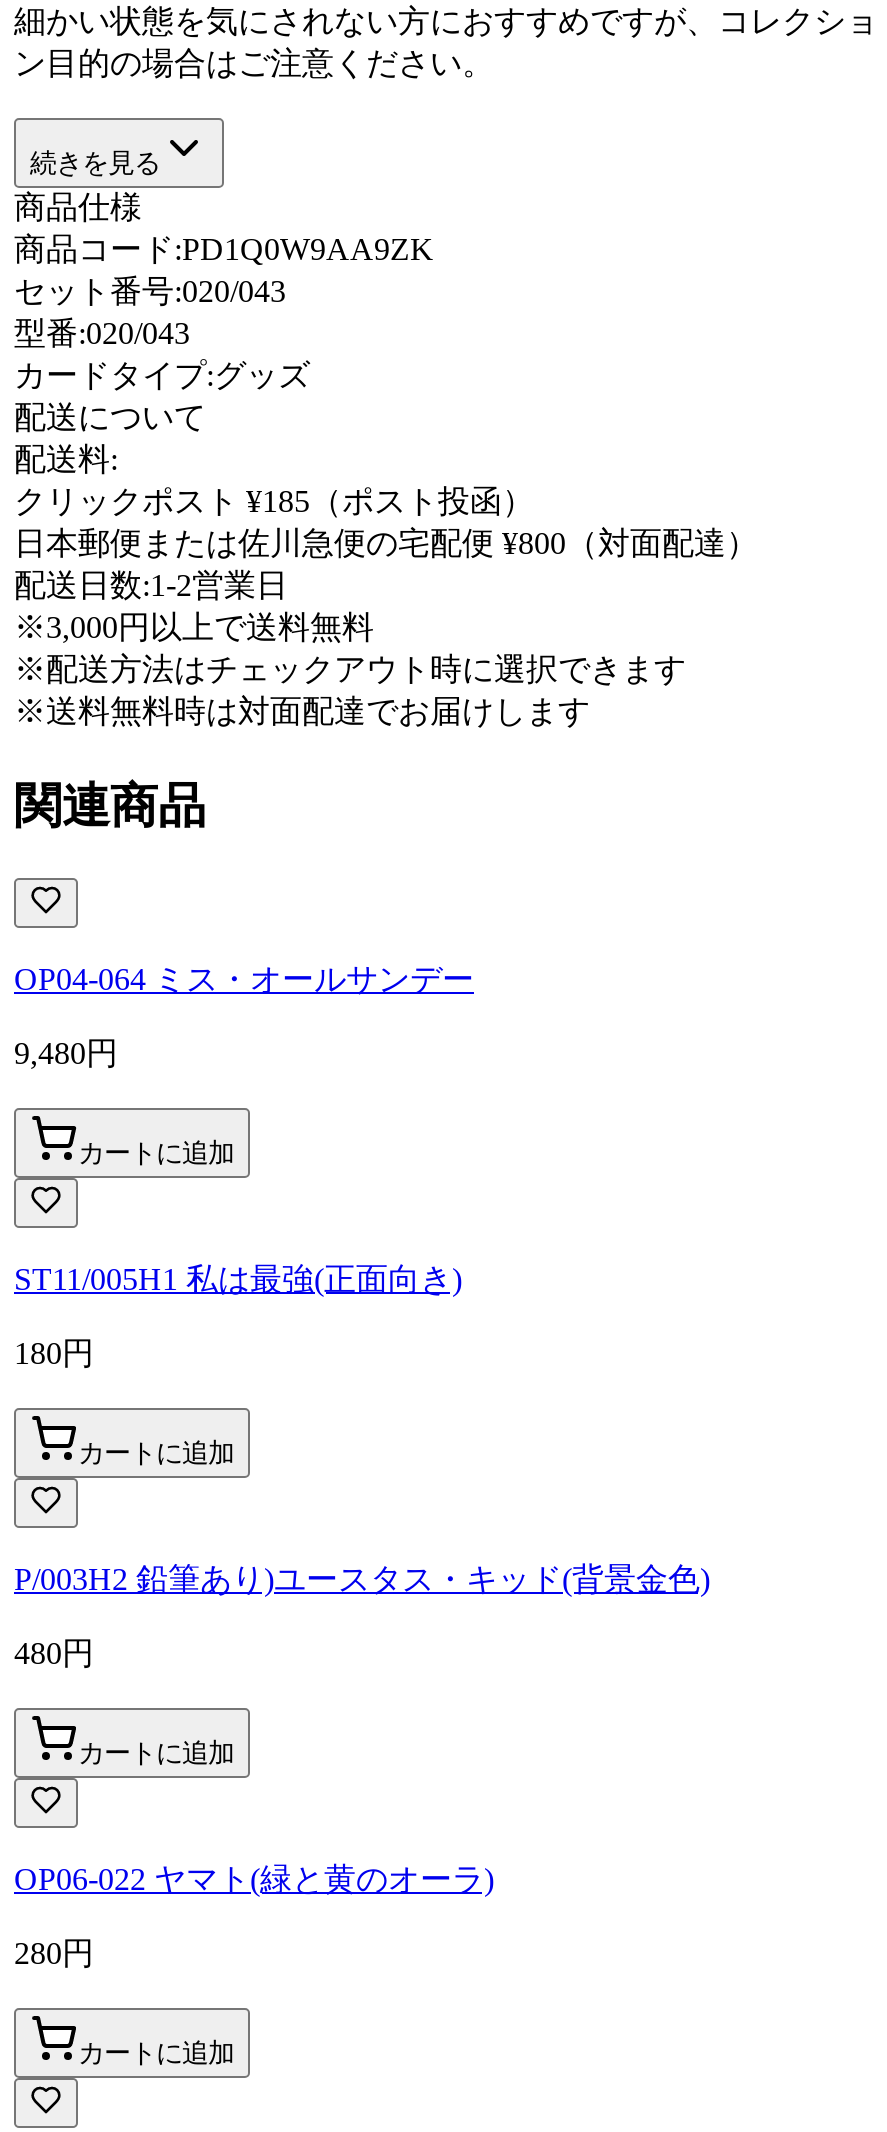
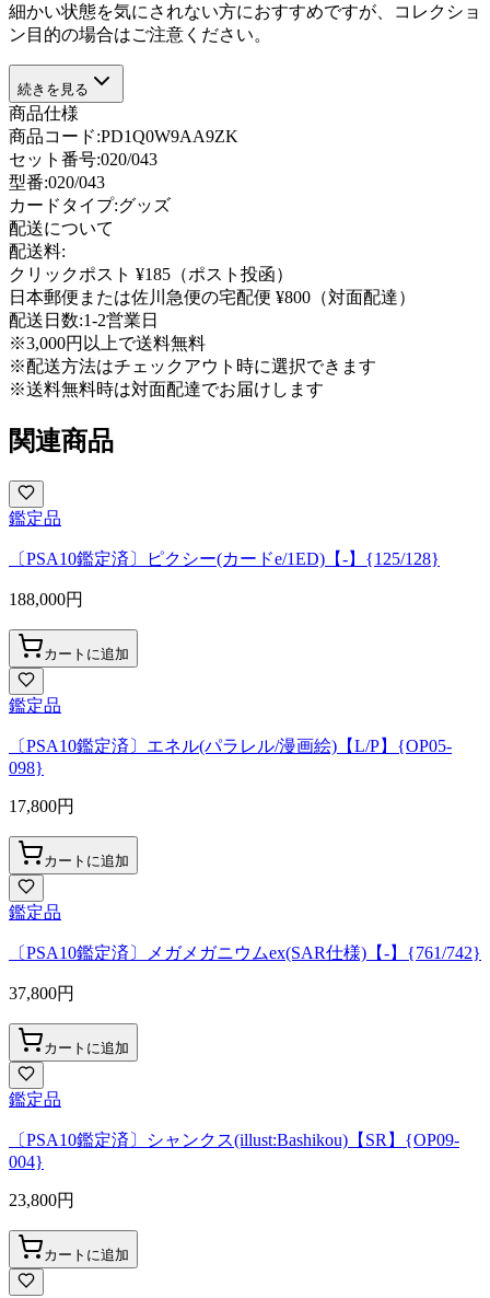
- OP04-064 ミス・オールサンデー
- 9,480円
+ 鑑定品
+ 〔PSA10鑑定済〕ピクシー(カードe/1ED)【-】{125/128}
+ 188,000円

- ST11/005H1 私は最強(正面向き)
- 180円
+ 鑑定品
+ 〔PSA10鑑定済〕エネル(パラレル/漫画絵)【L/P】{OP05-
+ 098}
+ 17,800円

- P/003H2 鉛筆あり)ユースタス・キッド(背景金色)
- 480円
+ 鑑定品
+ 〔PSA10鑑定済〕メガメガニウムex(SAR仕様)【-】{761/742}
+ 37,800円

- OP06-022 ヤマト(緑と黄のオーラ)
- 280円
+ 鑑定品
+ 〔PSA10鑑定済〕シャンクス(illust:Bashikou)【SR】{OP09-
+ 004}
+ 23,800円
